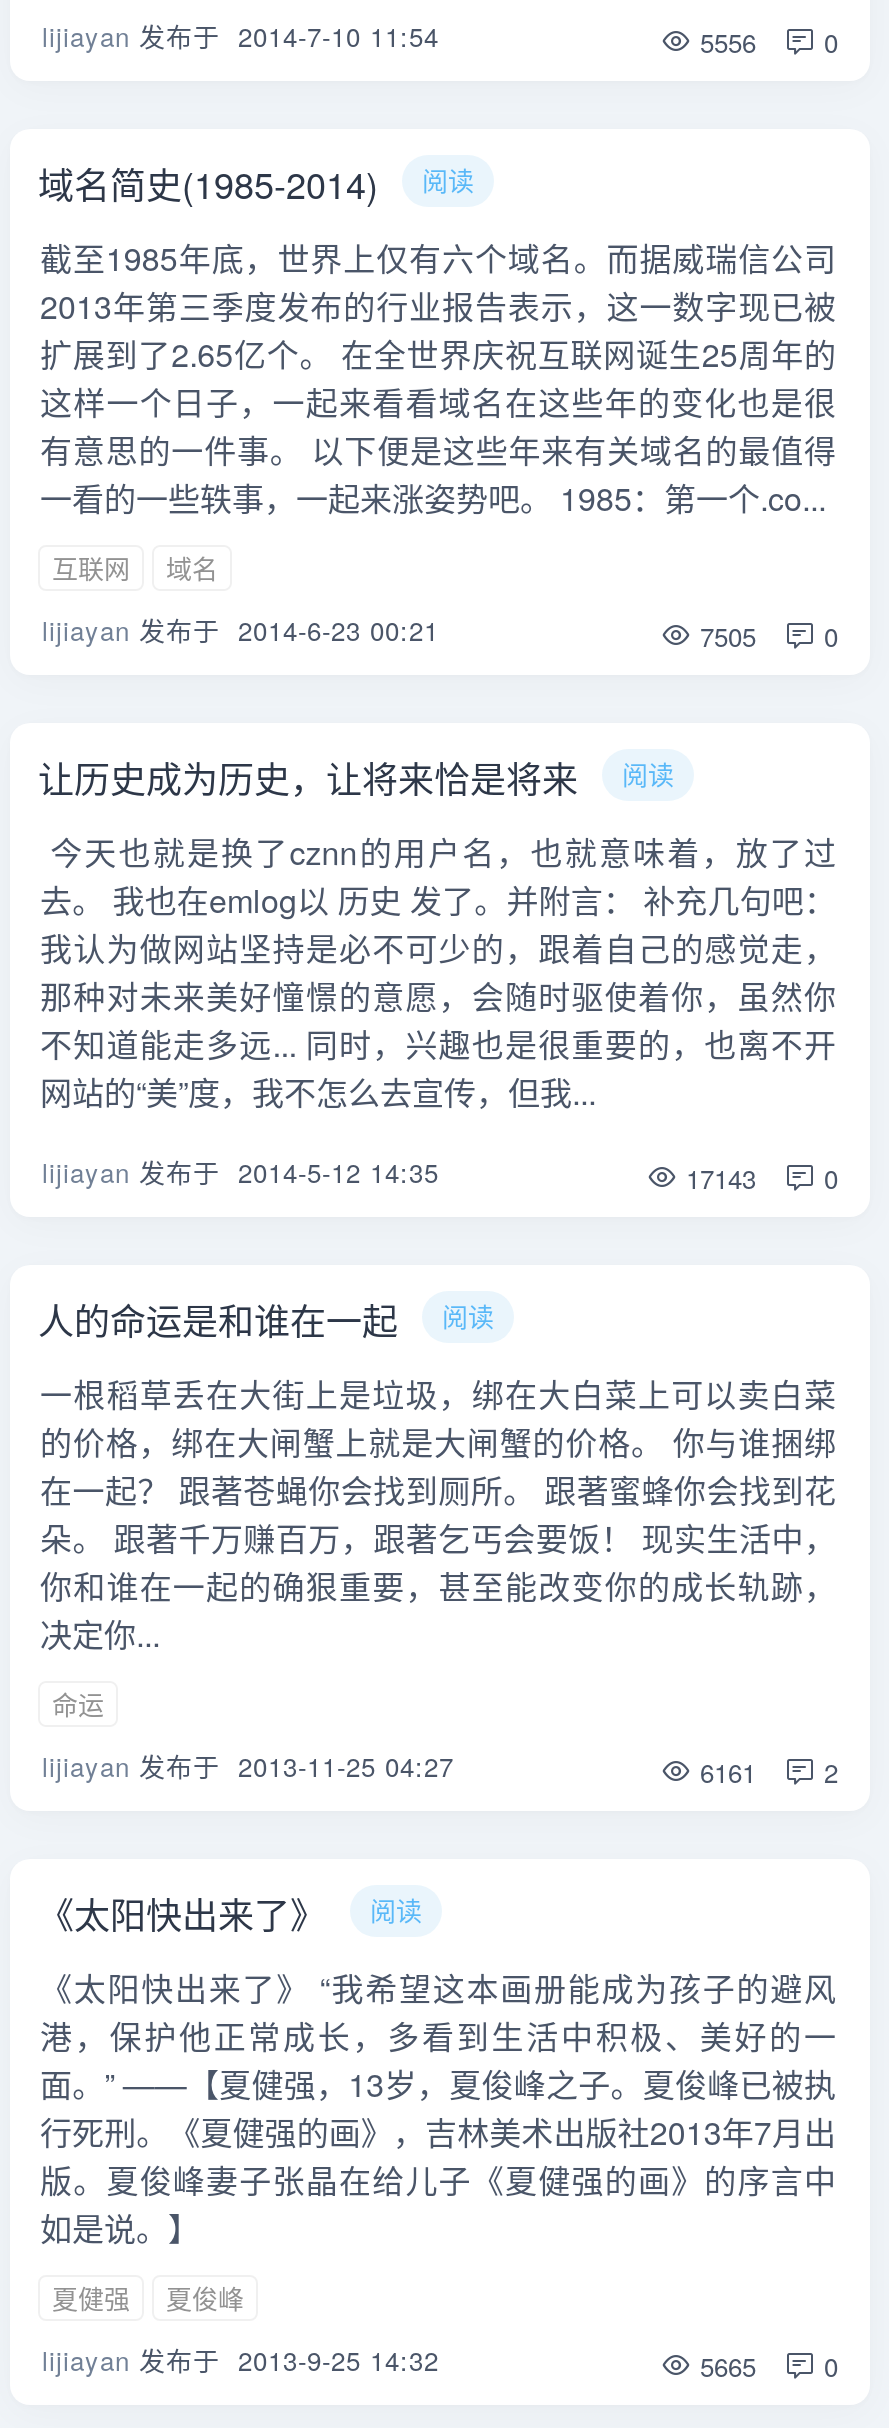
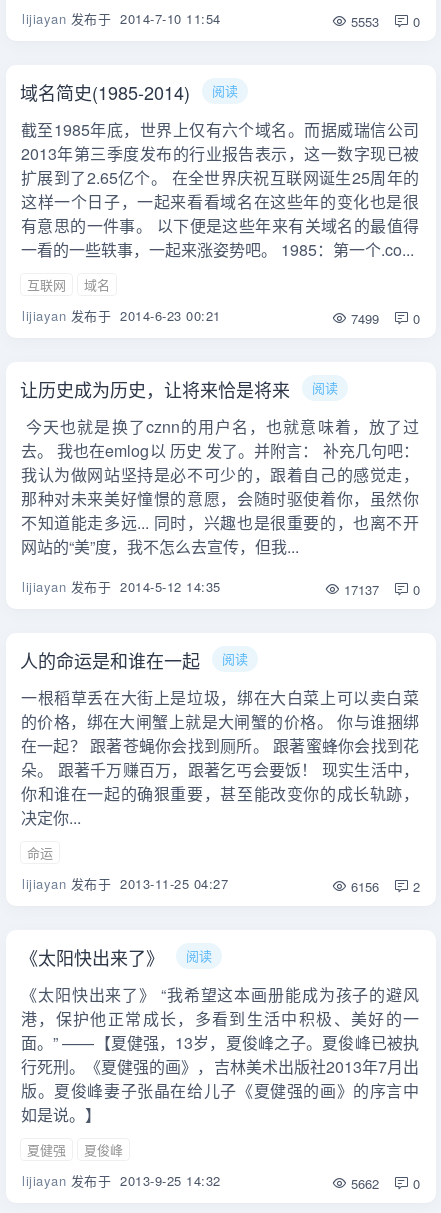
- 5556
+ 5553

- 7505
+ 7499

- 17143
+ 17137

- 6161 2
+ 6156 2

- 5665
+ 5662
